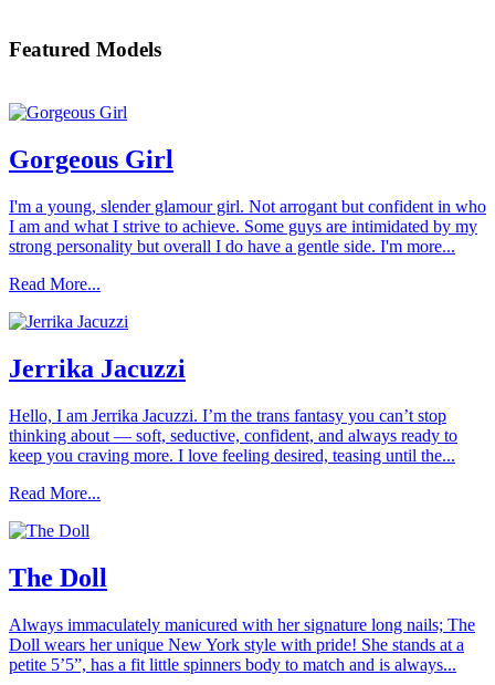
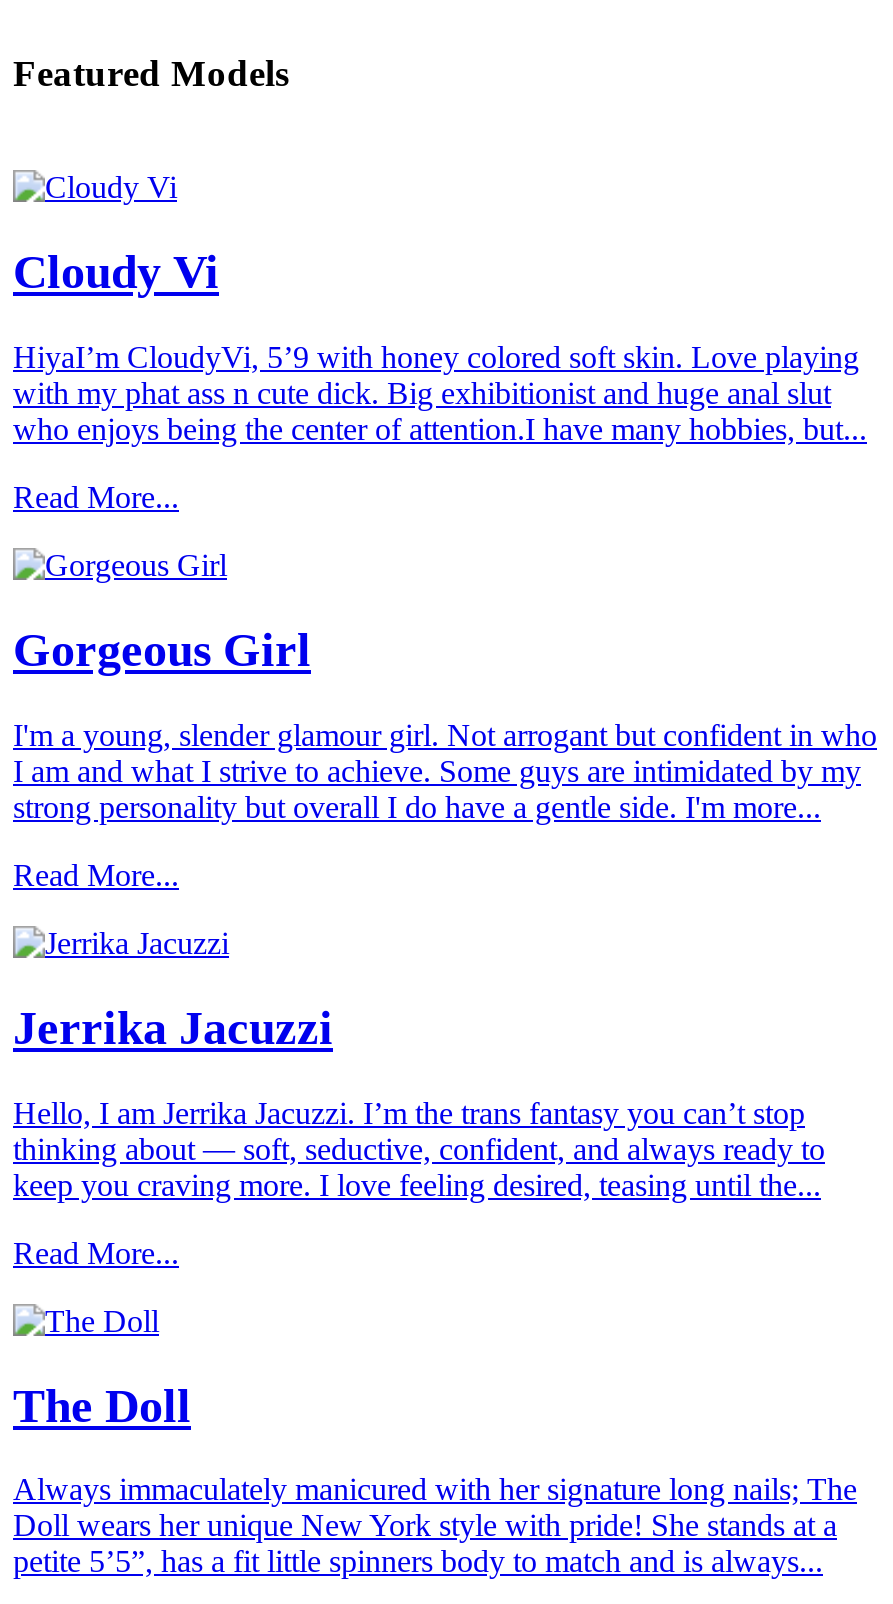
+ Cloudy Vi
+ HiyaI’m CloudyVi, 5’9 with honey colored soft skin. Love playing
+ with my phat ass n cute dick. Big exhibitionist and huge anal slut
+ who enjoys being the center of attention.I have many hobbies, but...
+ Read More...
